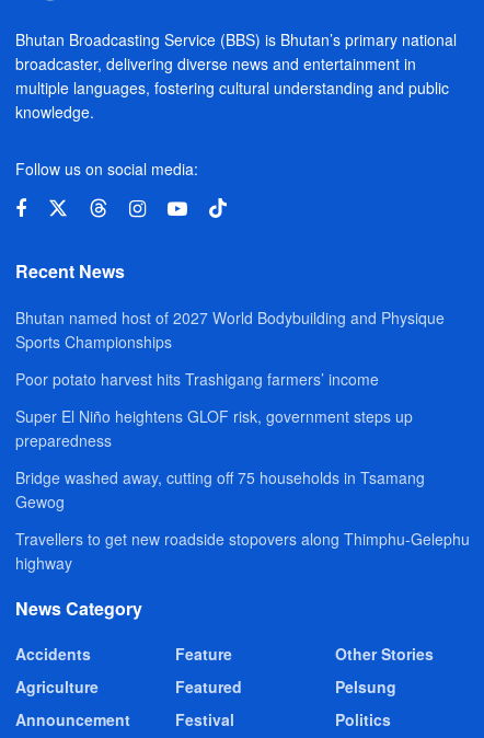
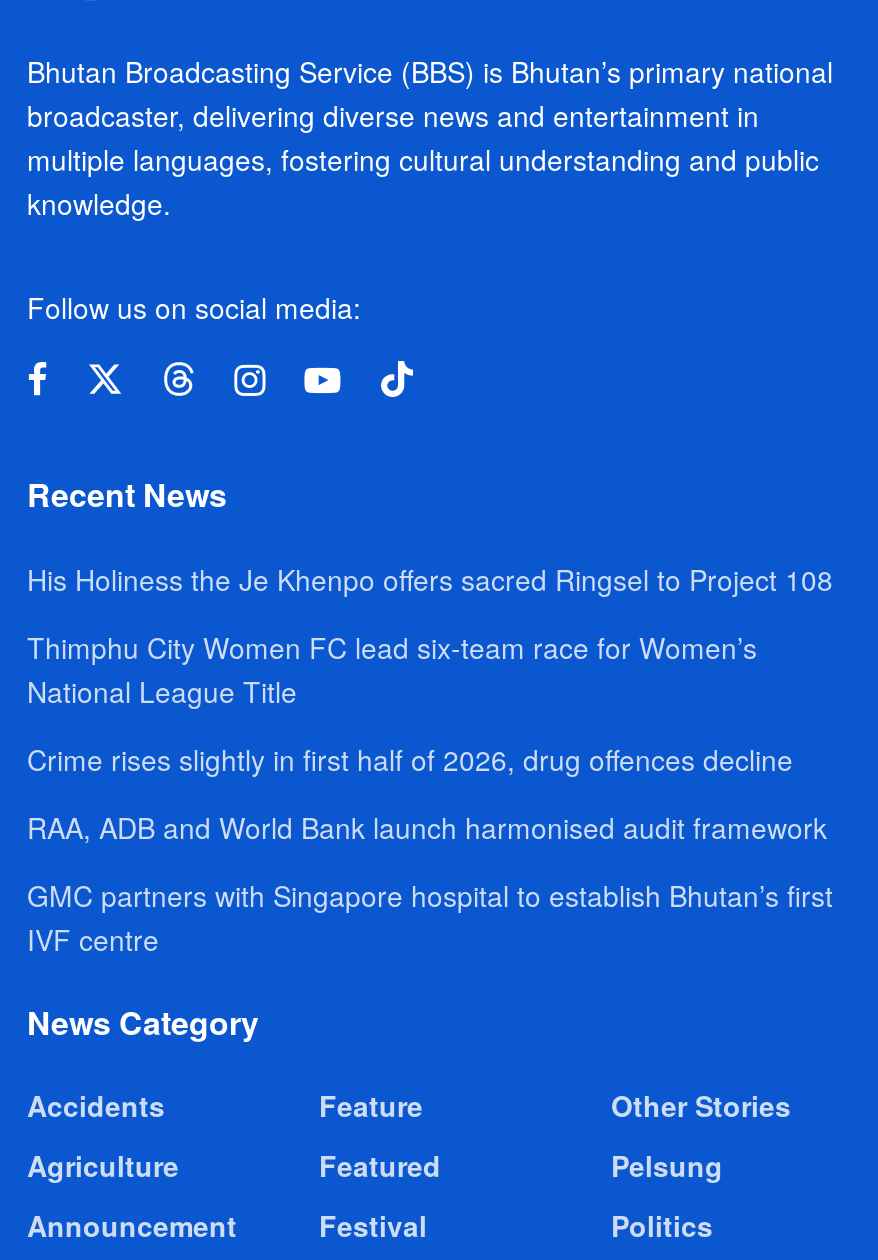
- Bhutan named host of 2027 World Bodybuilding and Physique
- Sports Championships
+ His Holiness the Je Khenpo offers sacred Ringsel to Project 108

- Poor potato harvest hits Trashigang farmers’ income
+ Thimphu City Women FC lead six-team race for Women’s
+ National League Title

- Super El Niño heightens GLOF risk, government steps up
- preparedness
+ Crime rises slightly in first half of 2026, drug offences decline

- Bridge washed away, cutting off 75 households in Tsamang
- Gewog
+ RAA, ADB and World Bank launch harmonised audit framework

- Travellers to get new roadside stopovers along Thimphu-Gelephu
- highway
+ GMC partners with Singapore hospital to establish Bhutan’s first
+ IVF centre
